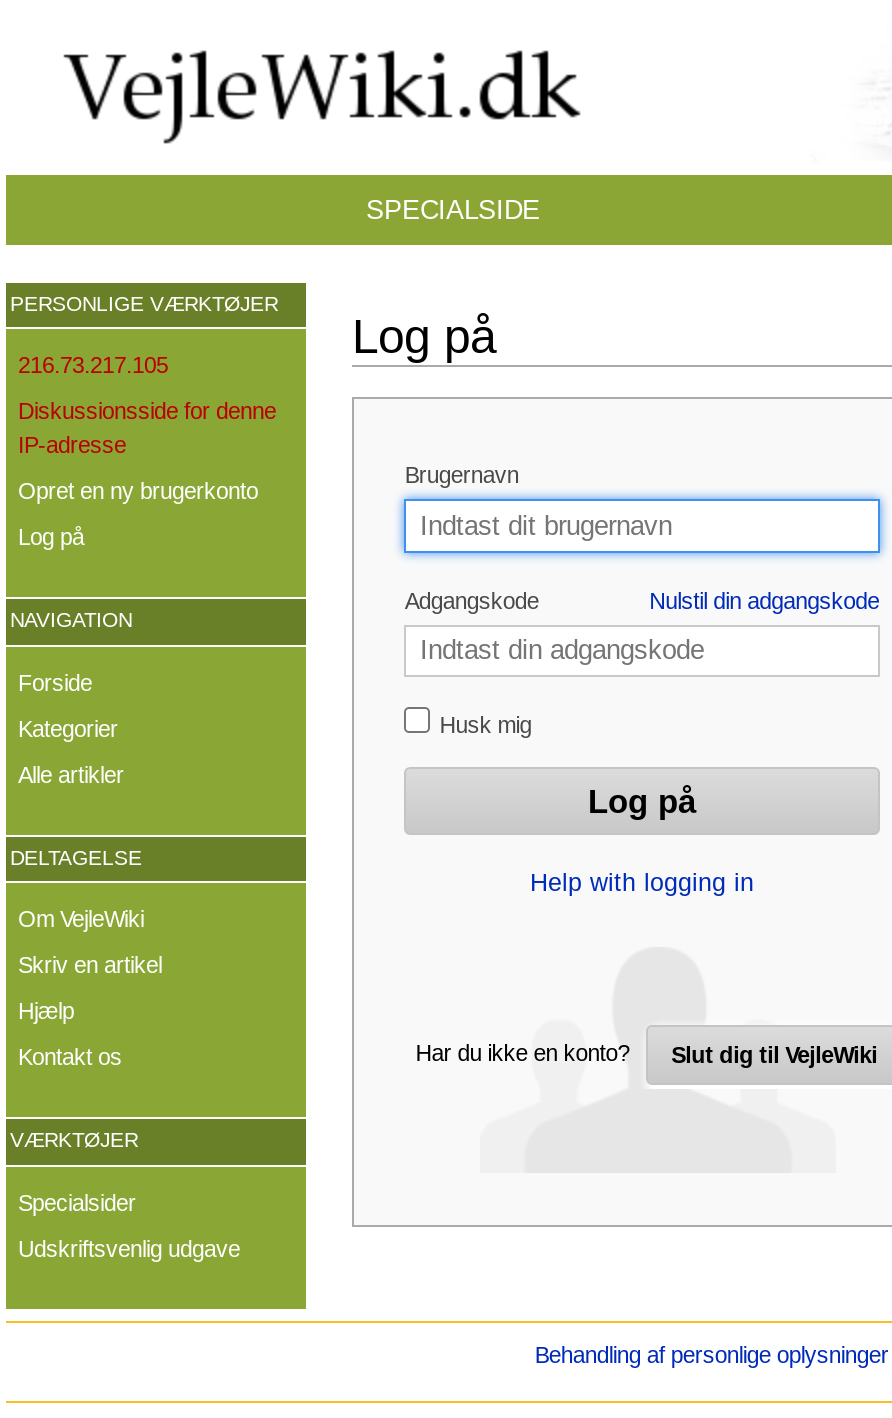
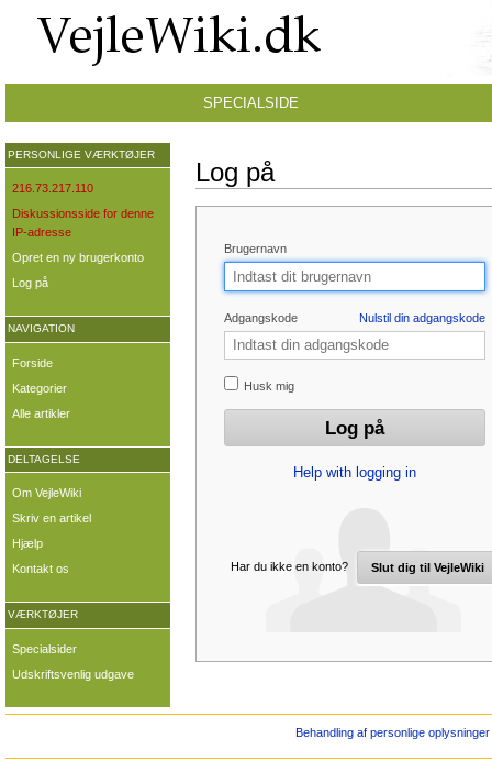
- 216.73.217.105
+ 216.73.217.110
